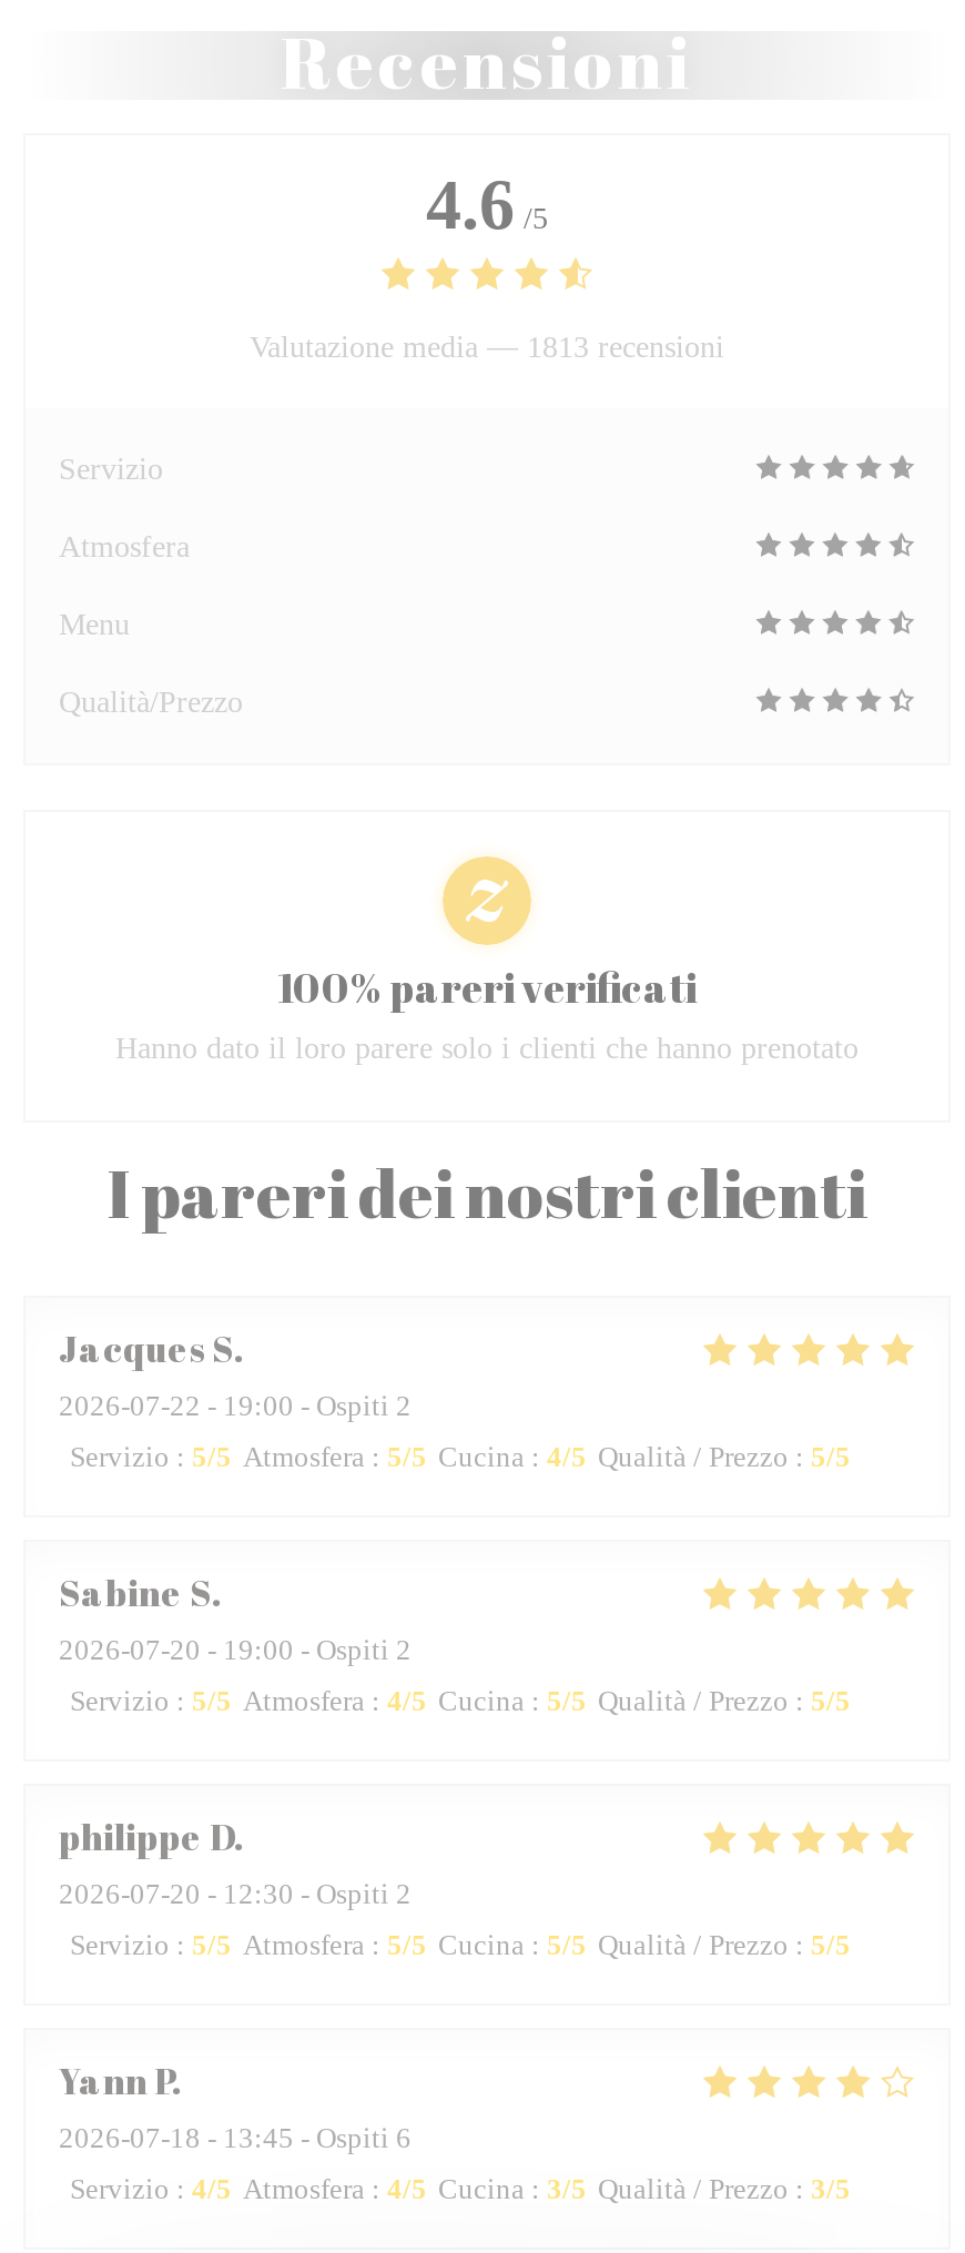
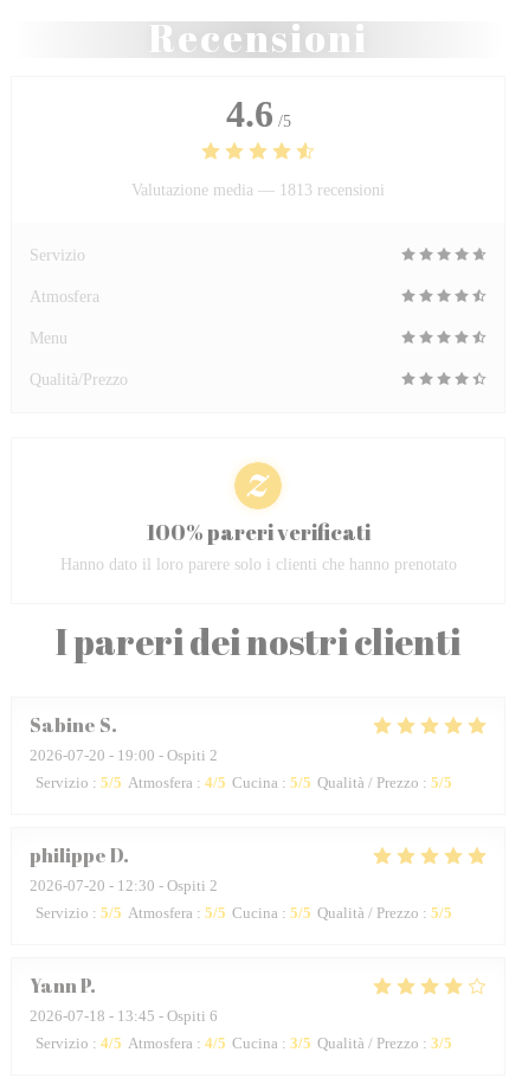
- Jacques S
- 2026-07-22 - 19:00 - Ospiti 2
- Servizio: 5/5 Atmosfera: 5/5 Cucina: 4/5 Qualità / Prezzo: 5/5
